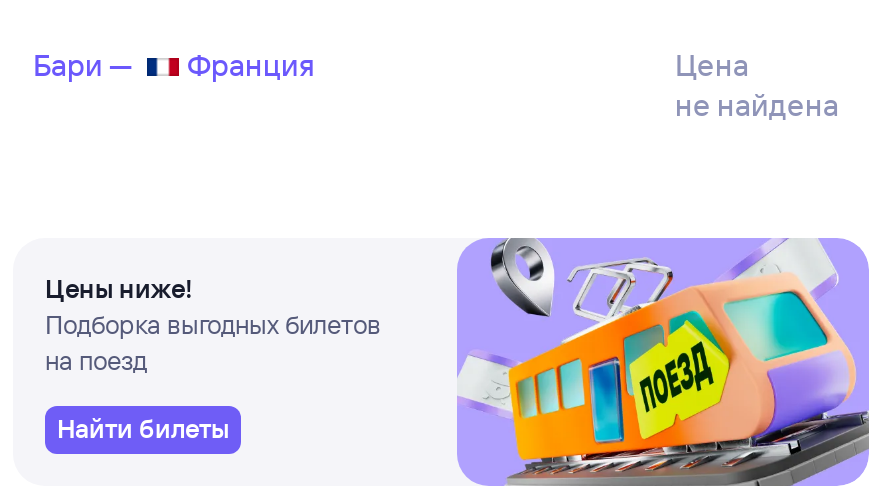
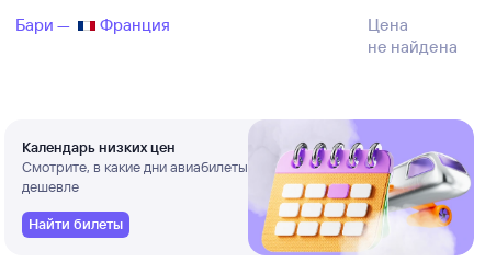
- [image]
- Цены ниже!
- Подборка выгодных билетов
- на поезд
+ [image]
+ Календарь низких цен
+ Смотрите, в какие дни авиабилеты
+ дешевле
